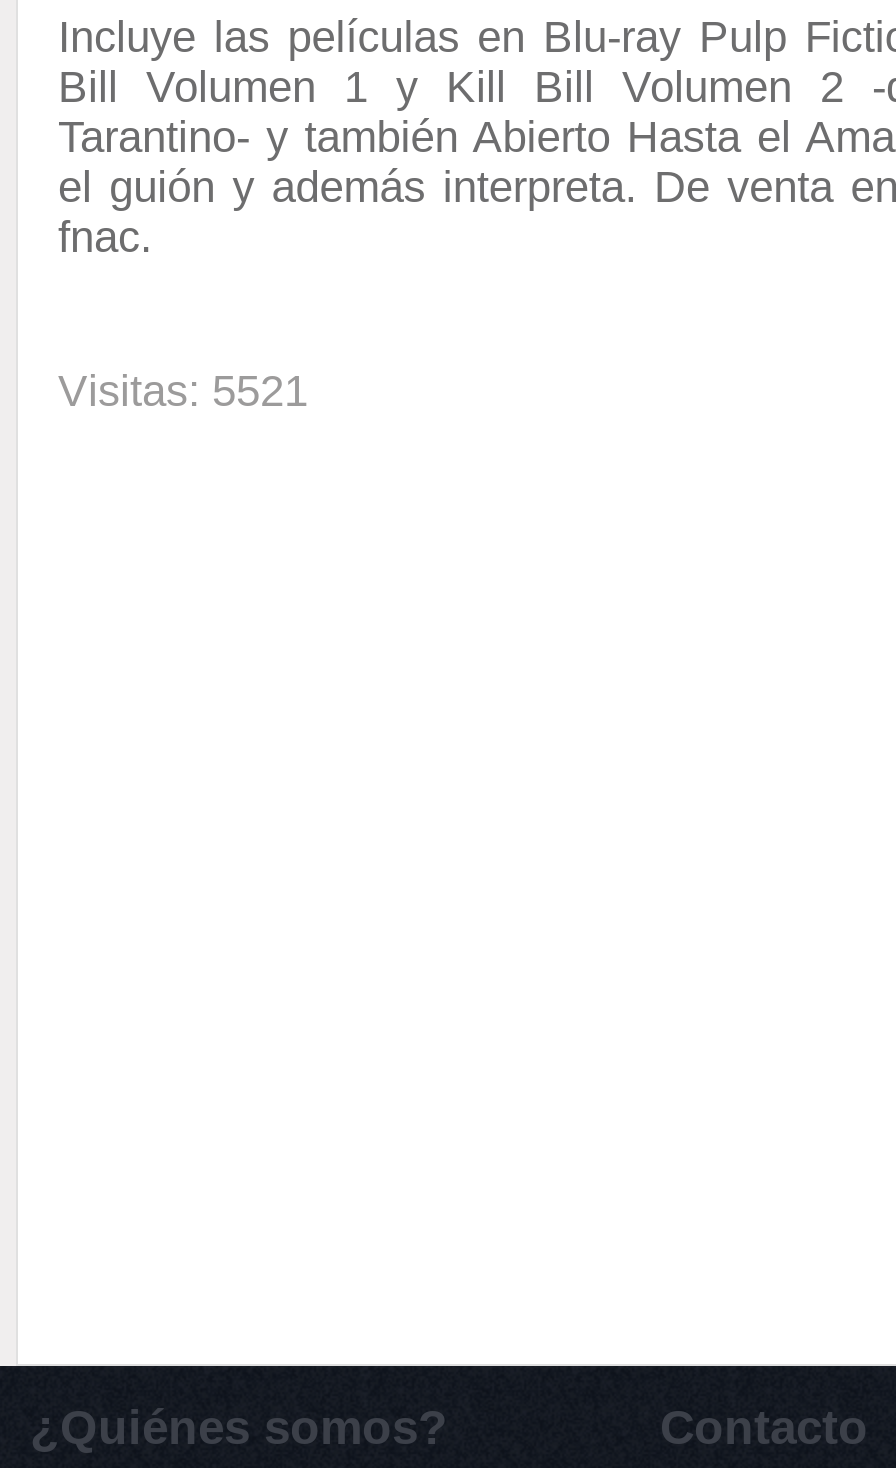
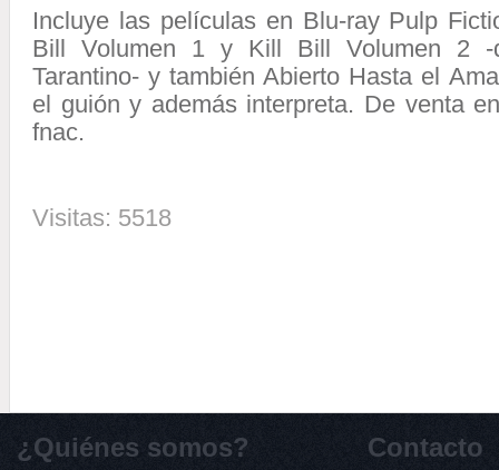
- Visitas: 5521
+ Visitas: 5518
